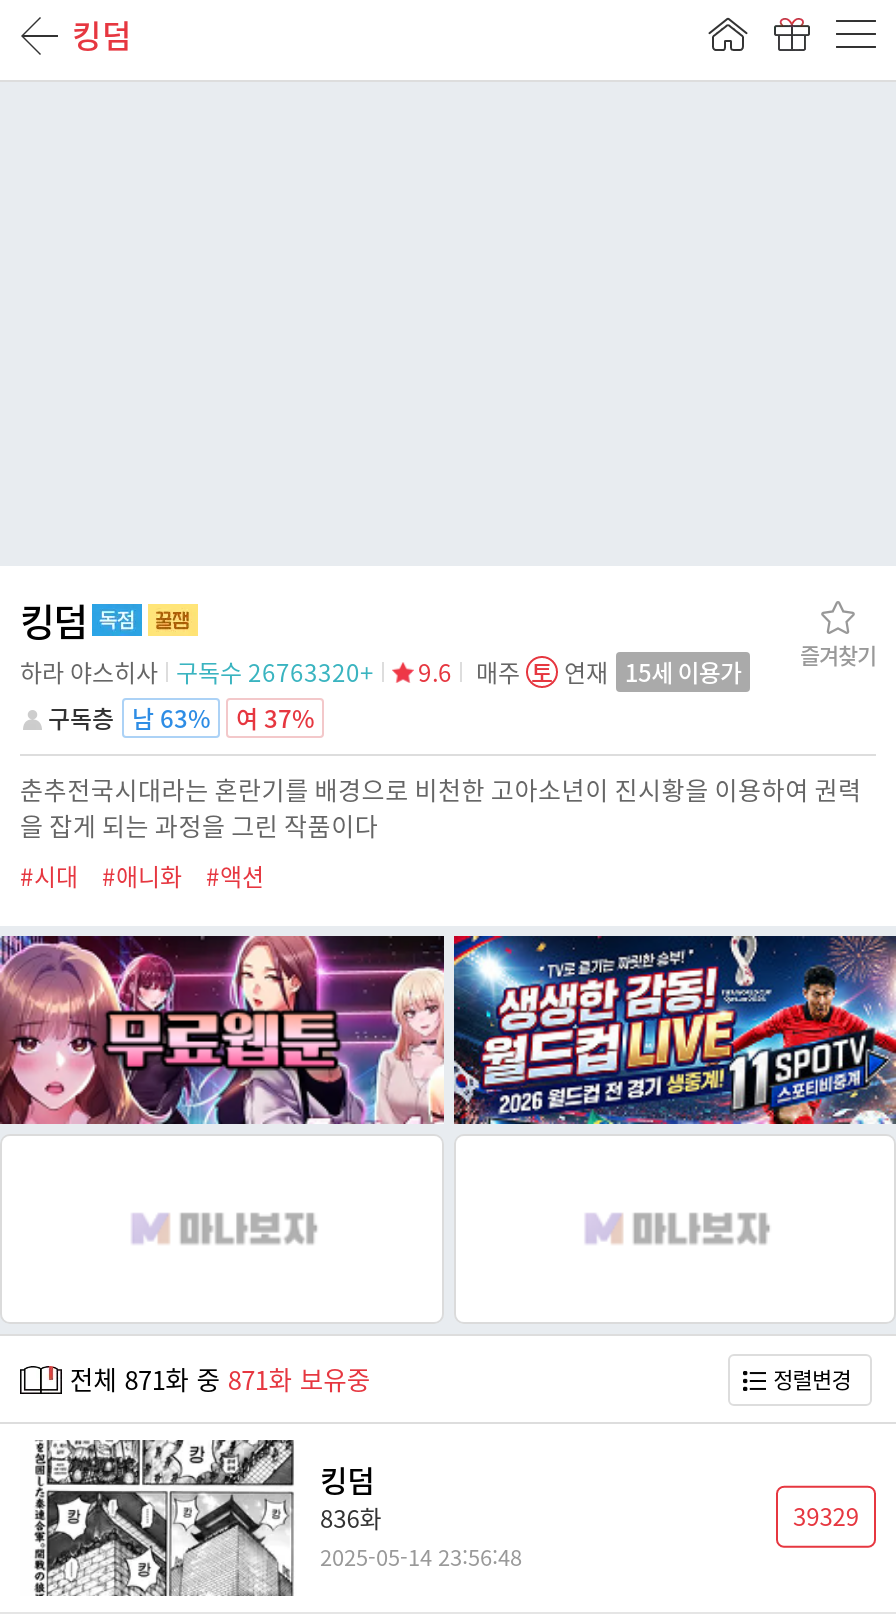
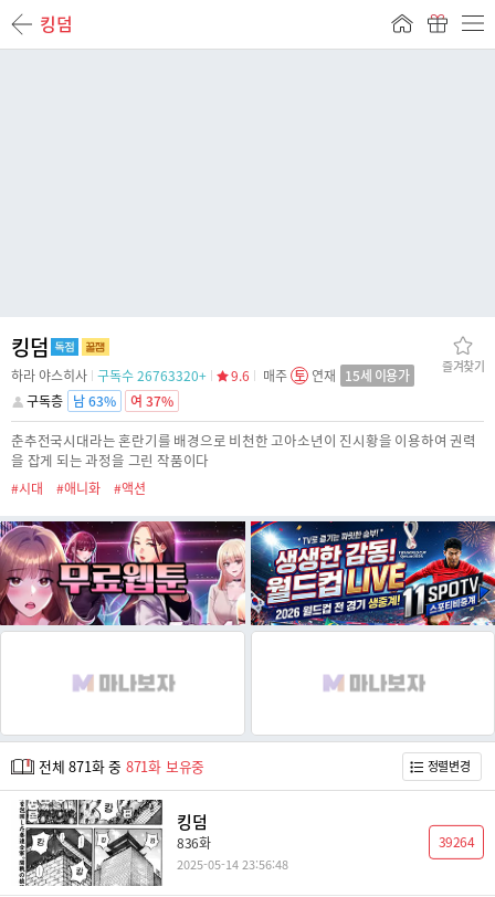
- 39329
+ 39264
